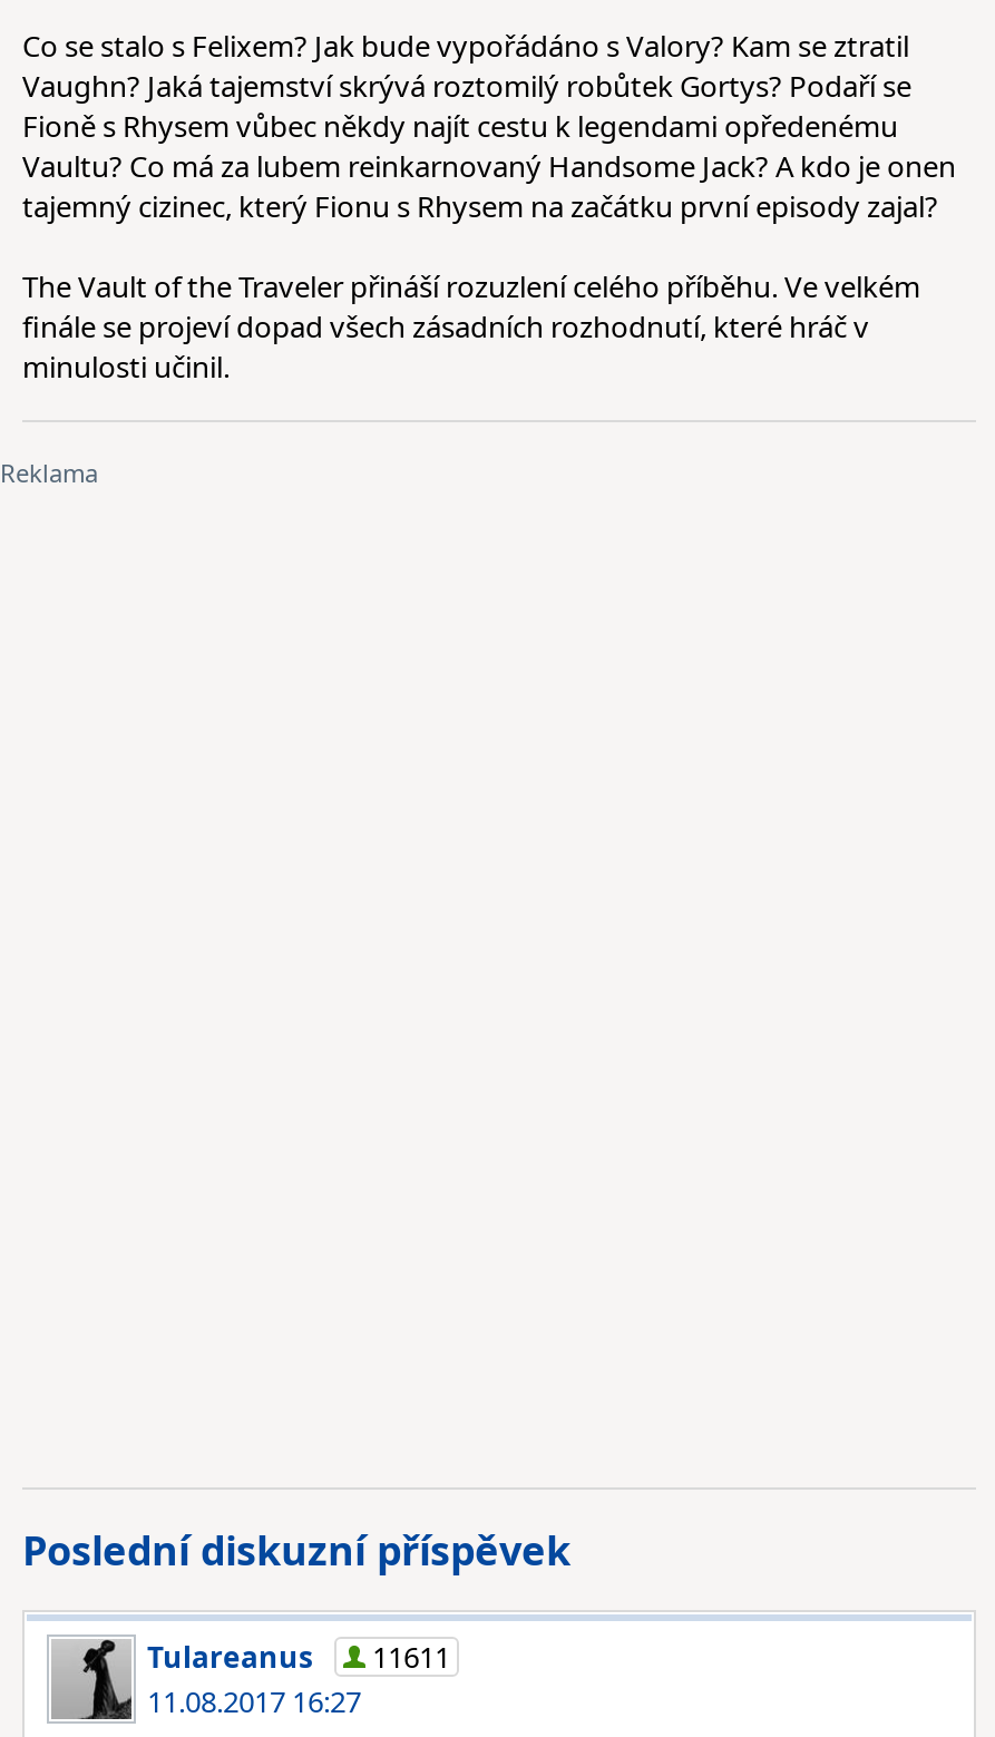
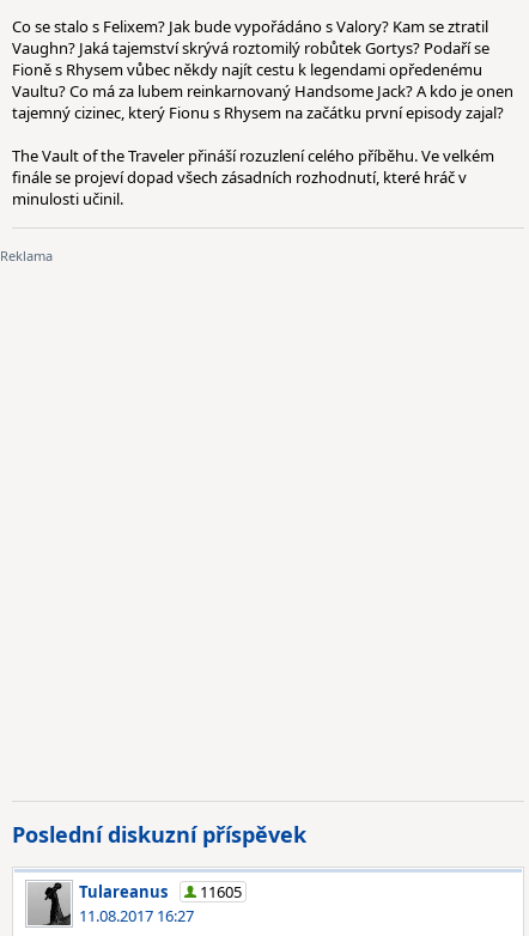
- Tulareanus 11611
+ Tulareanus 11605
